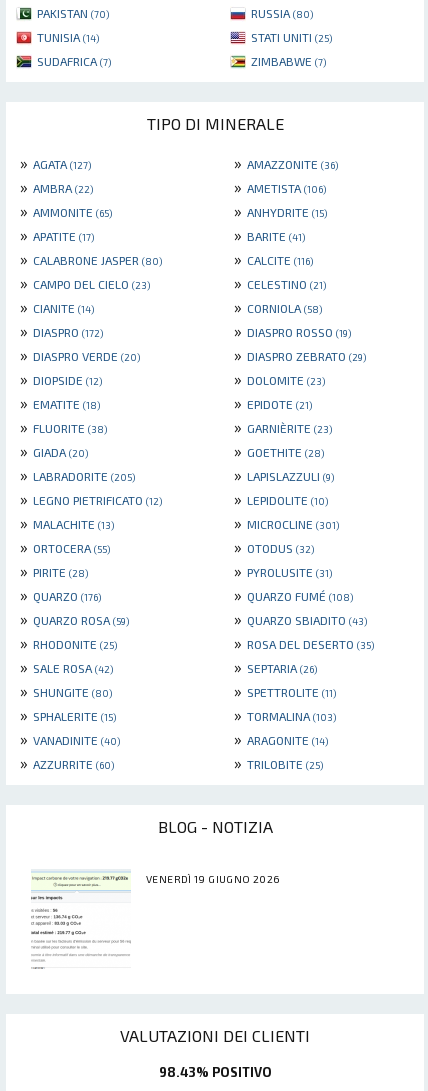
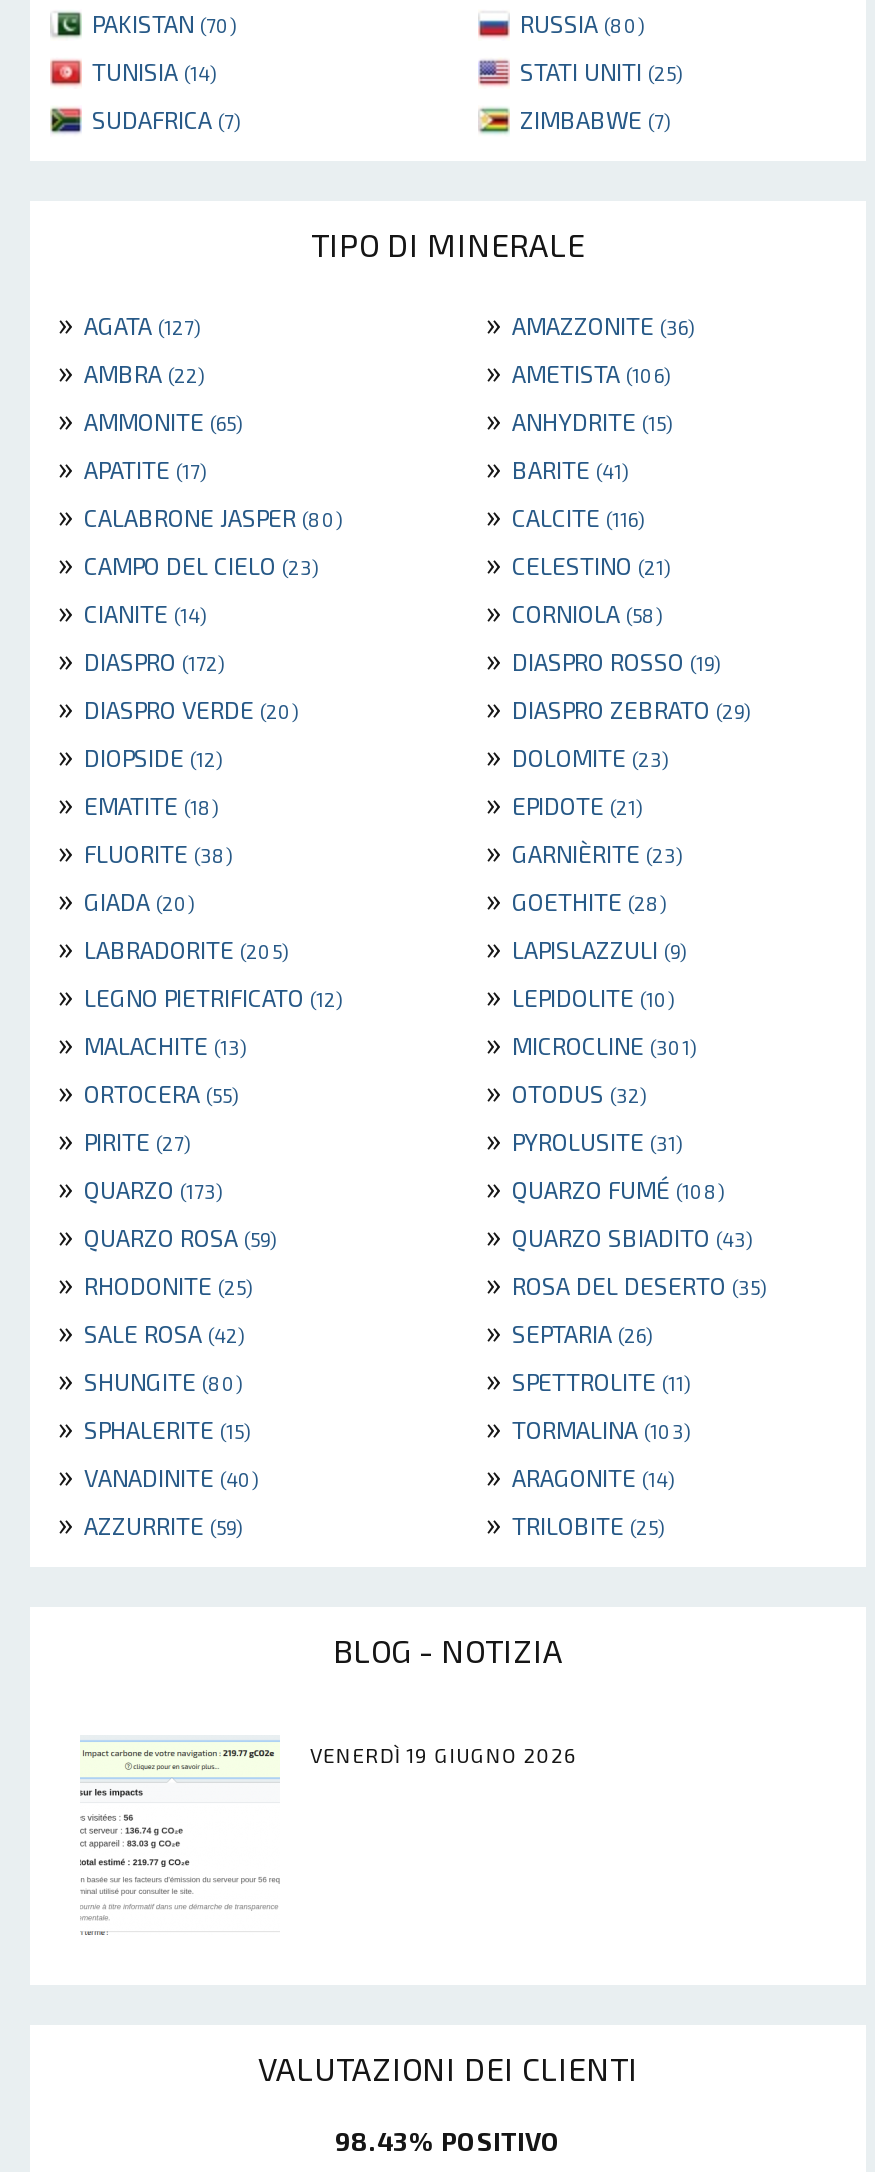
- » PIRITE (28)
+ » PIRITE (27)

- » QUARZO (176)
+ » QUARZO (173)

- » AZZURRITE (60)
+ » AZZURRITE (59)
